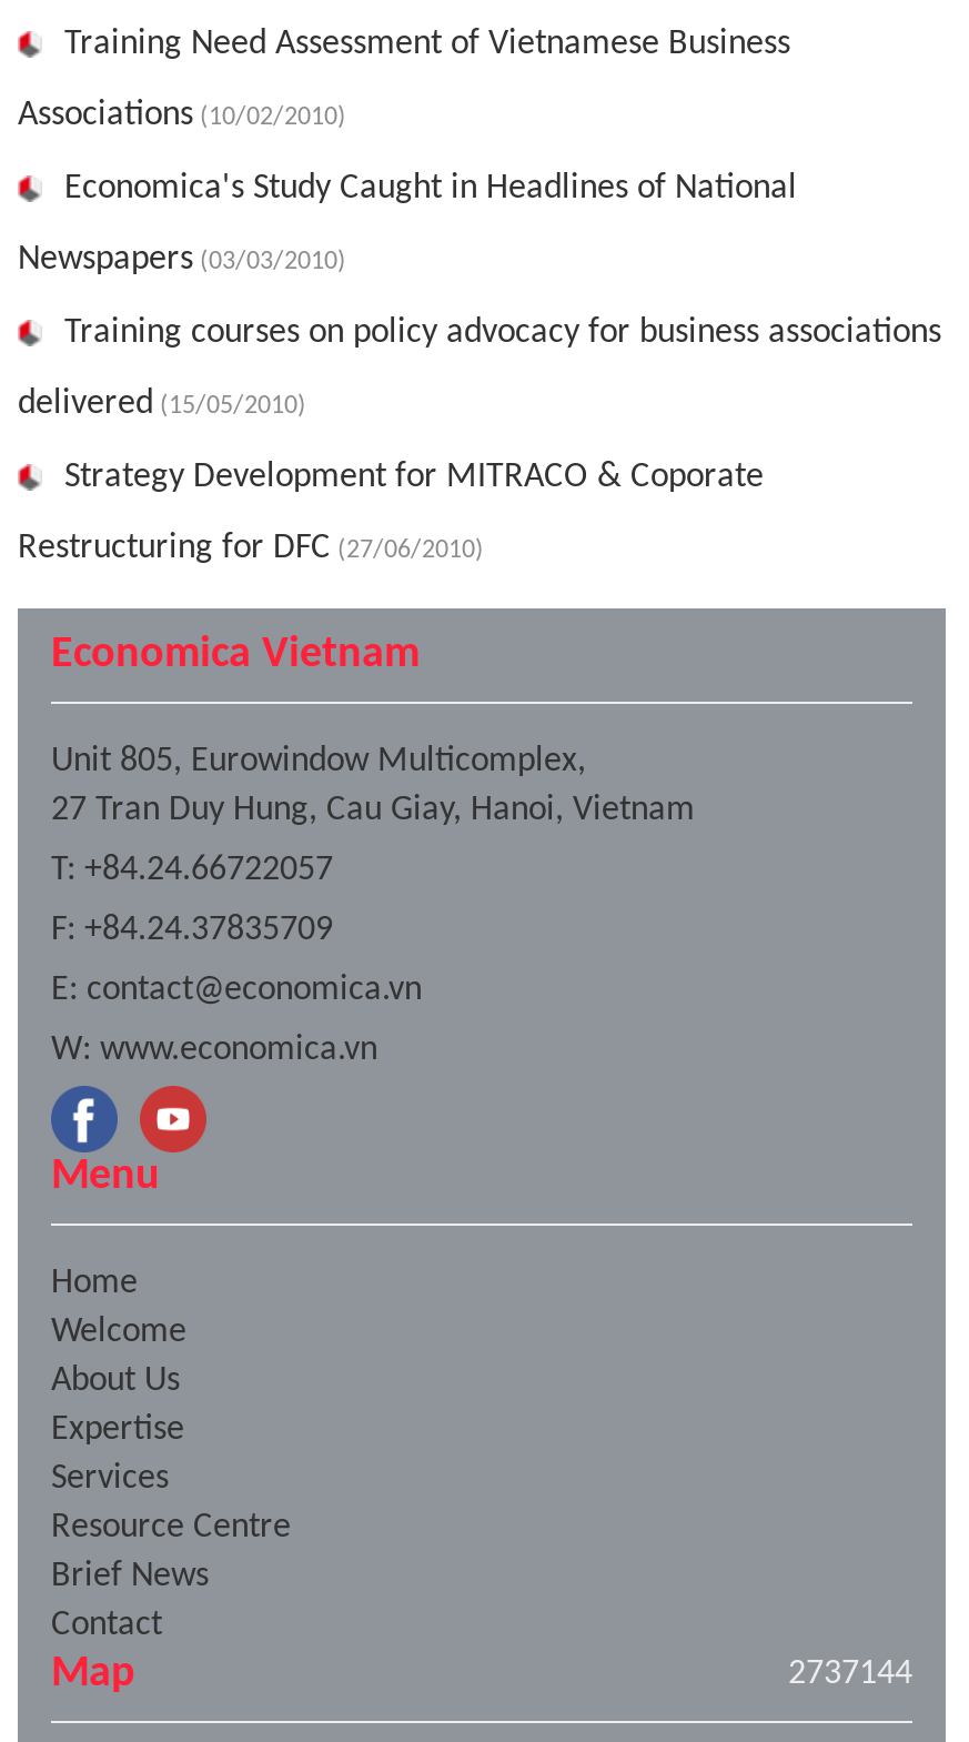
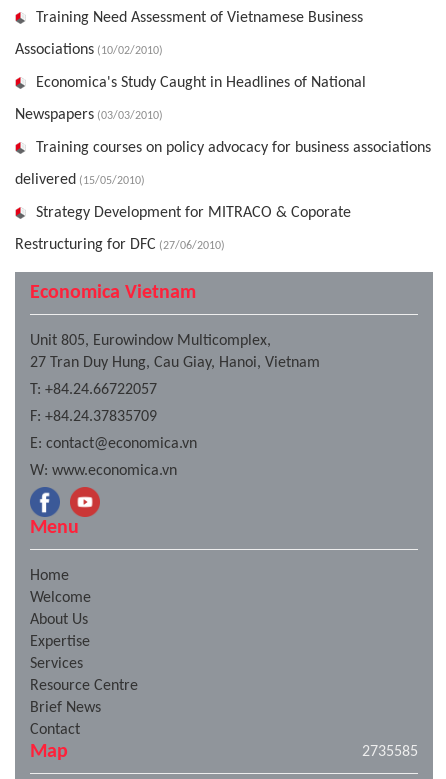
- 2737144
+ 2735585
